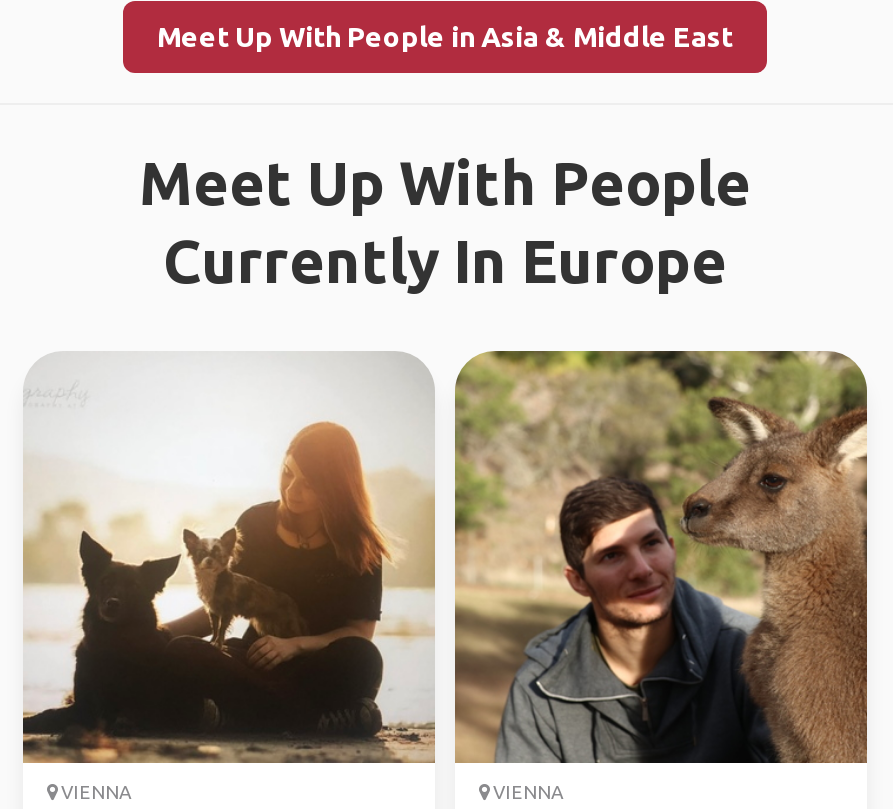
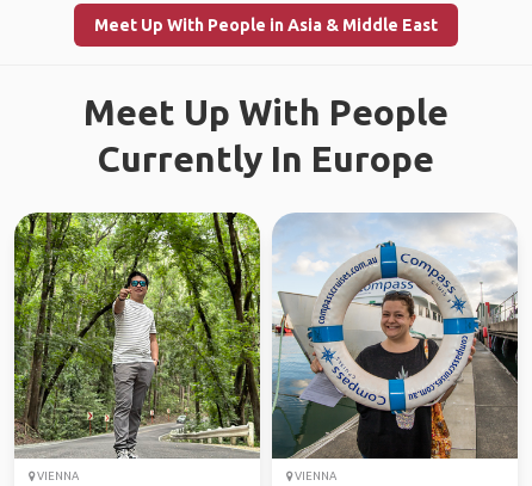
- [image]
+ [image]

- [image]
+ [image]
